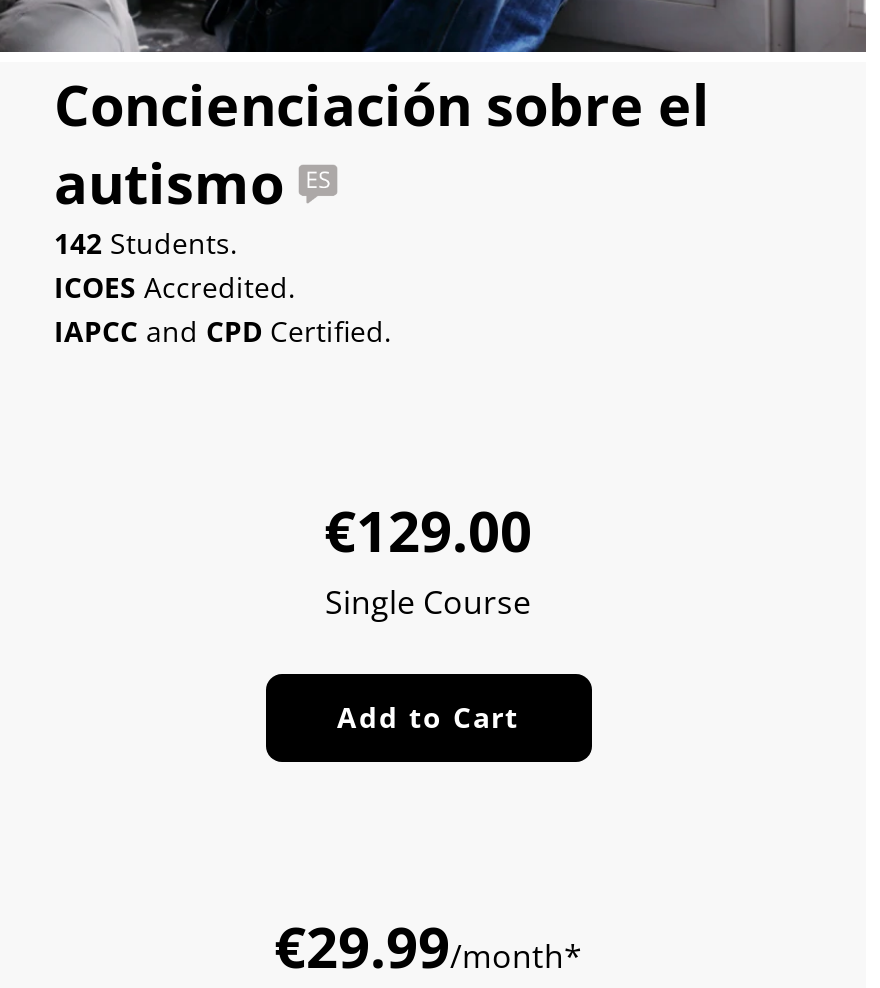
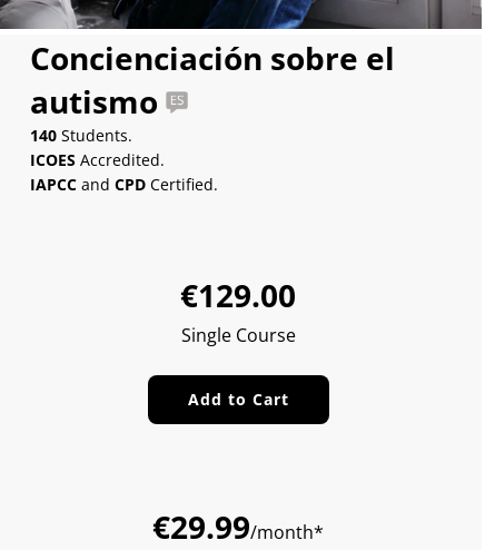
- 142 Students.
+ 140 Students.
